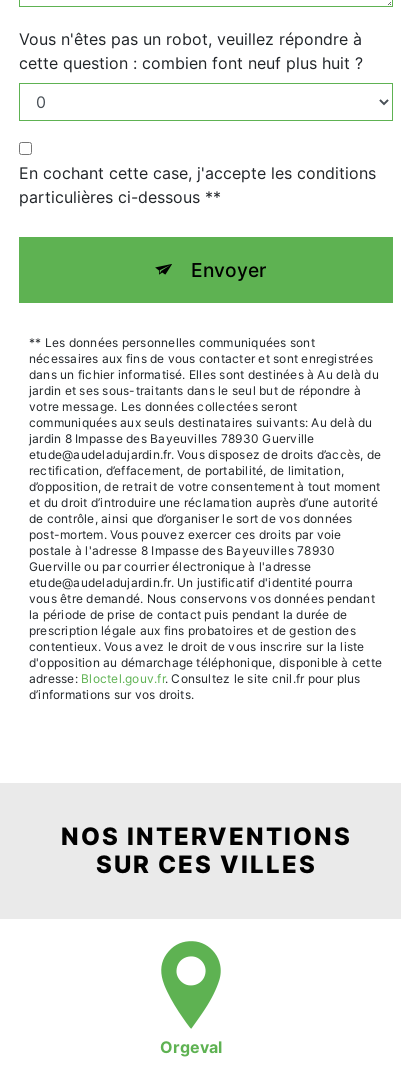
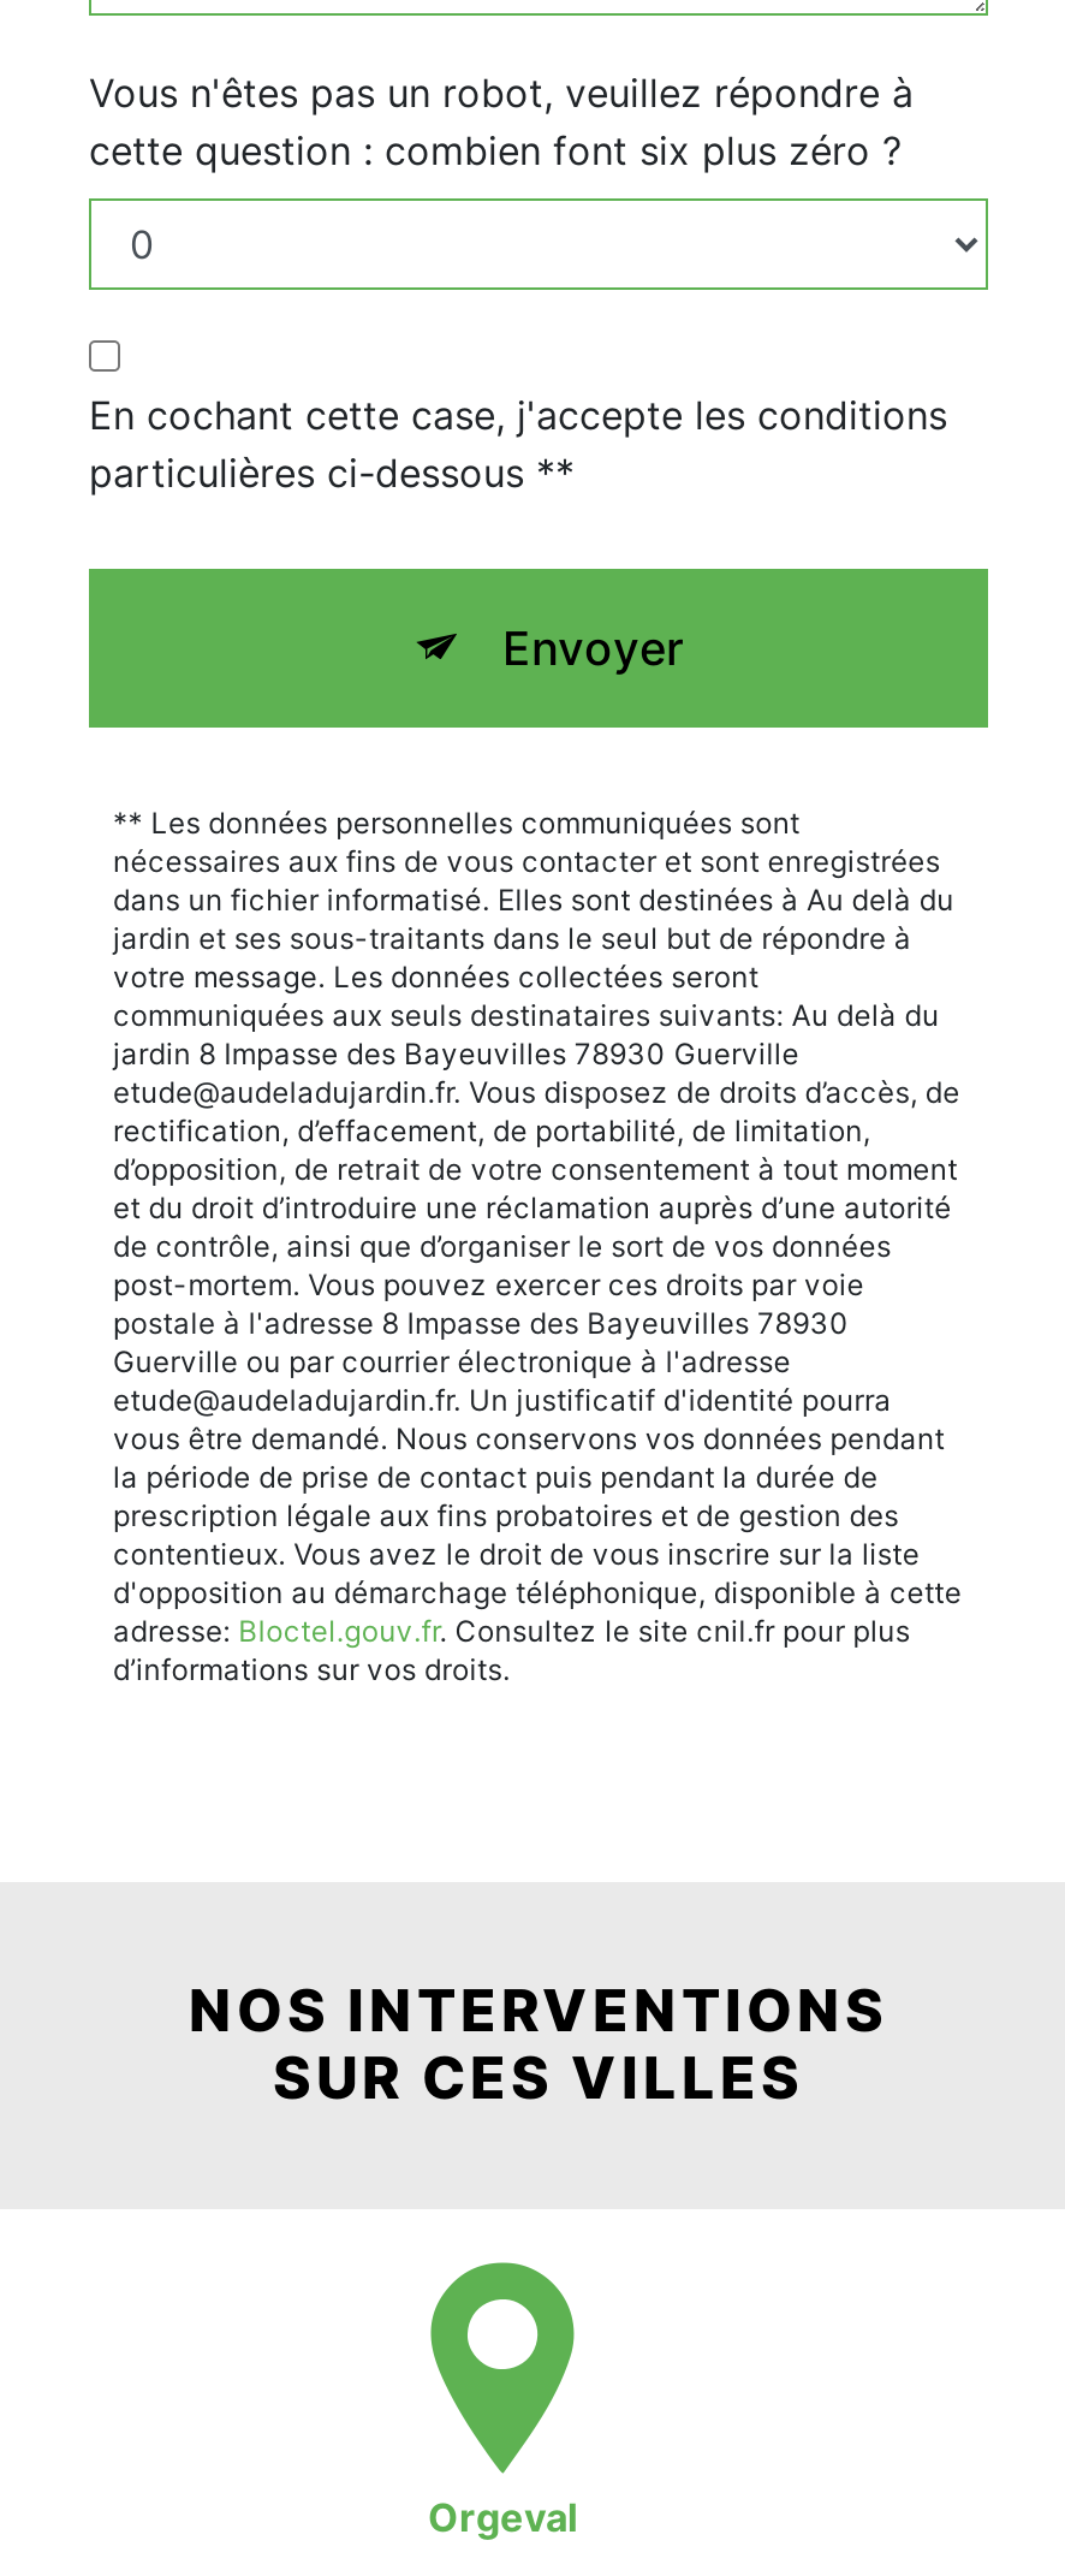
- cette question : combien font neuf plus huit ?
+ cette question : combien font six plus zéro ?
